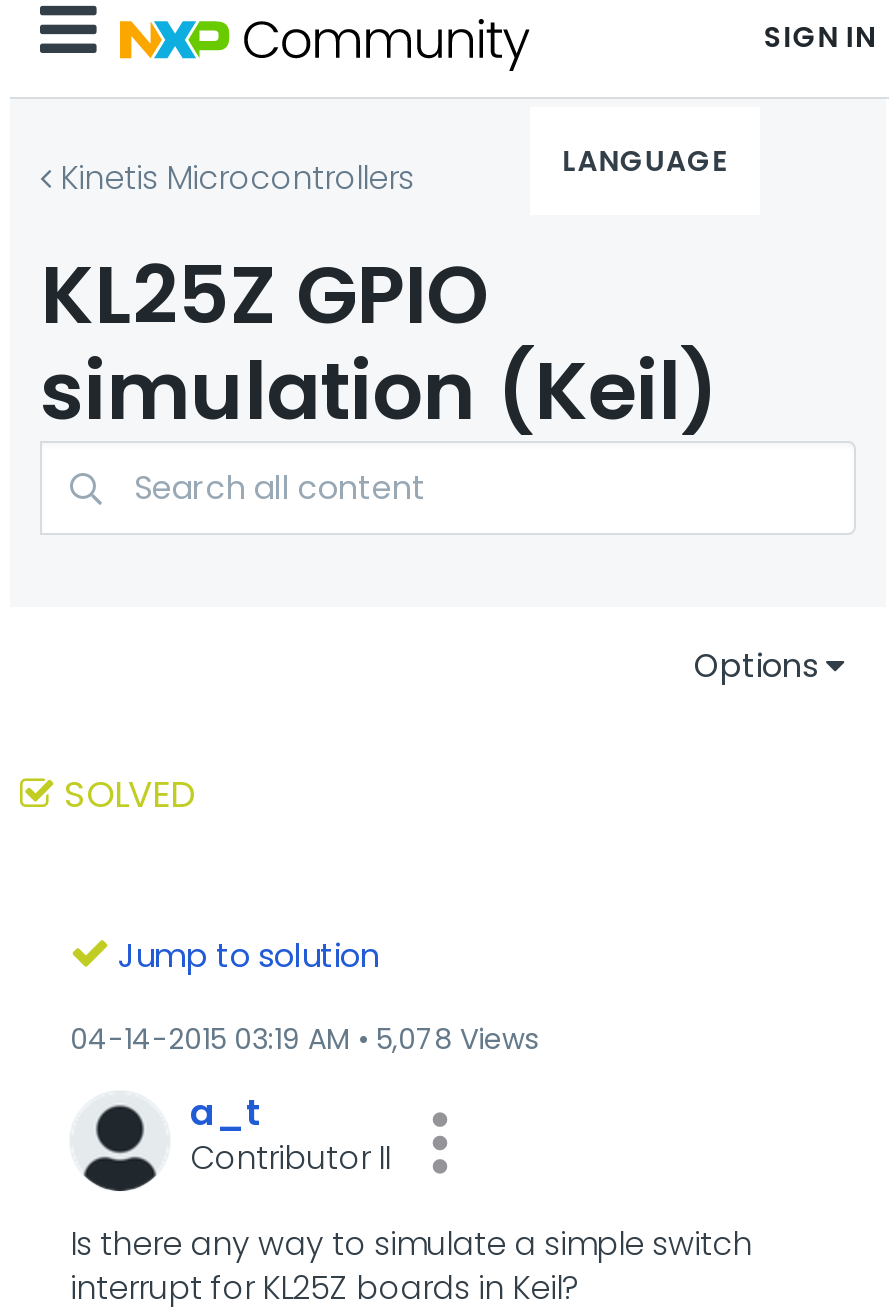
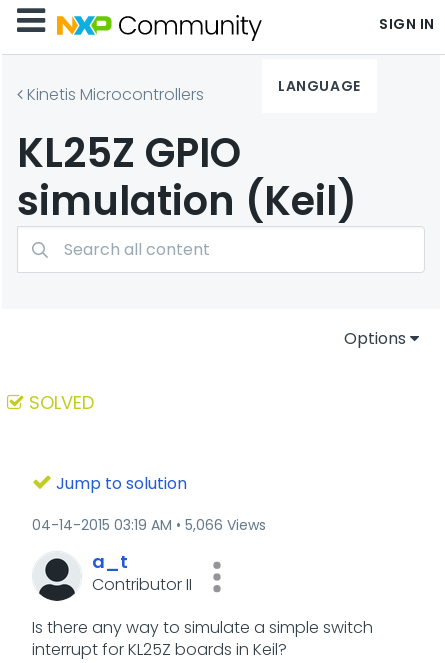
- 04-14-2015 03:19 AM 5,078 Views
+ 04-14-2015 03:19 AM 5,066 Views
